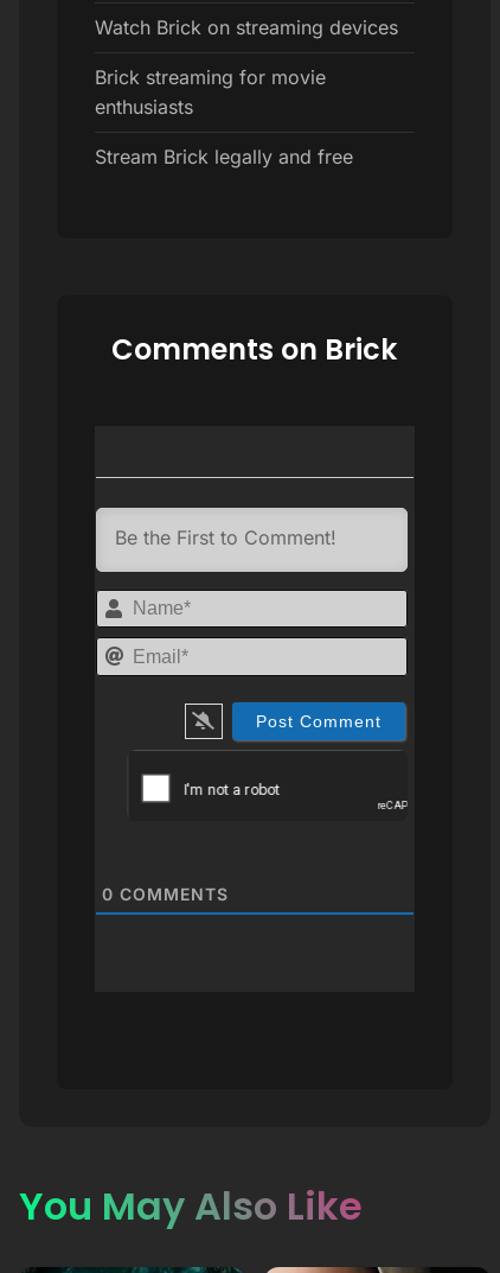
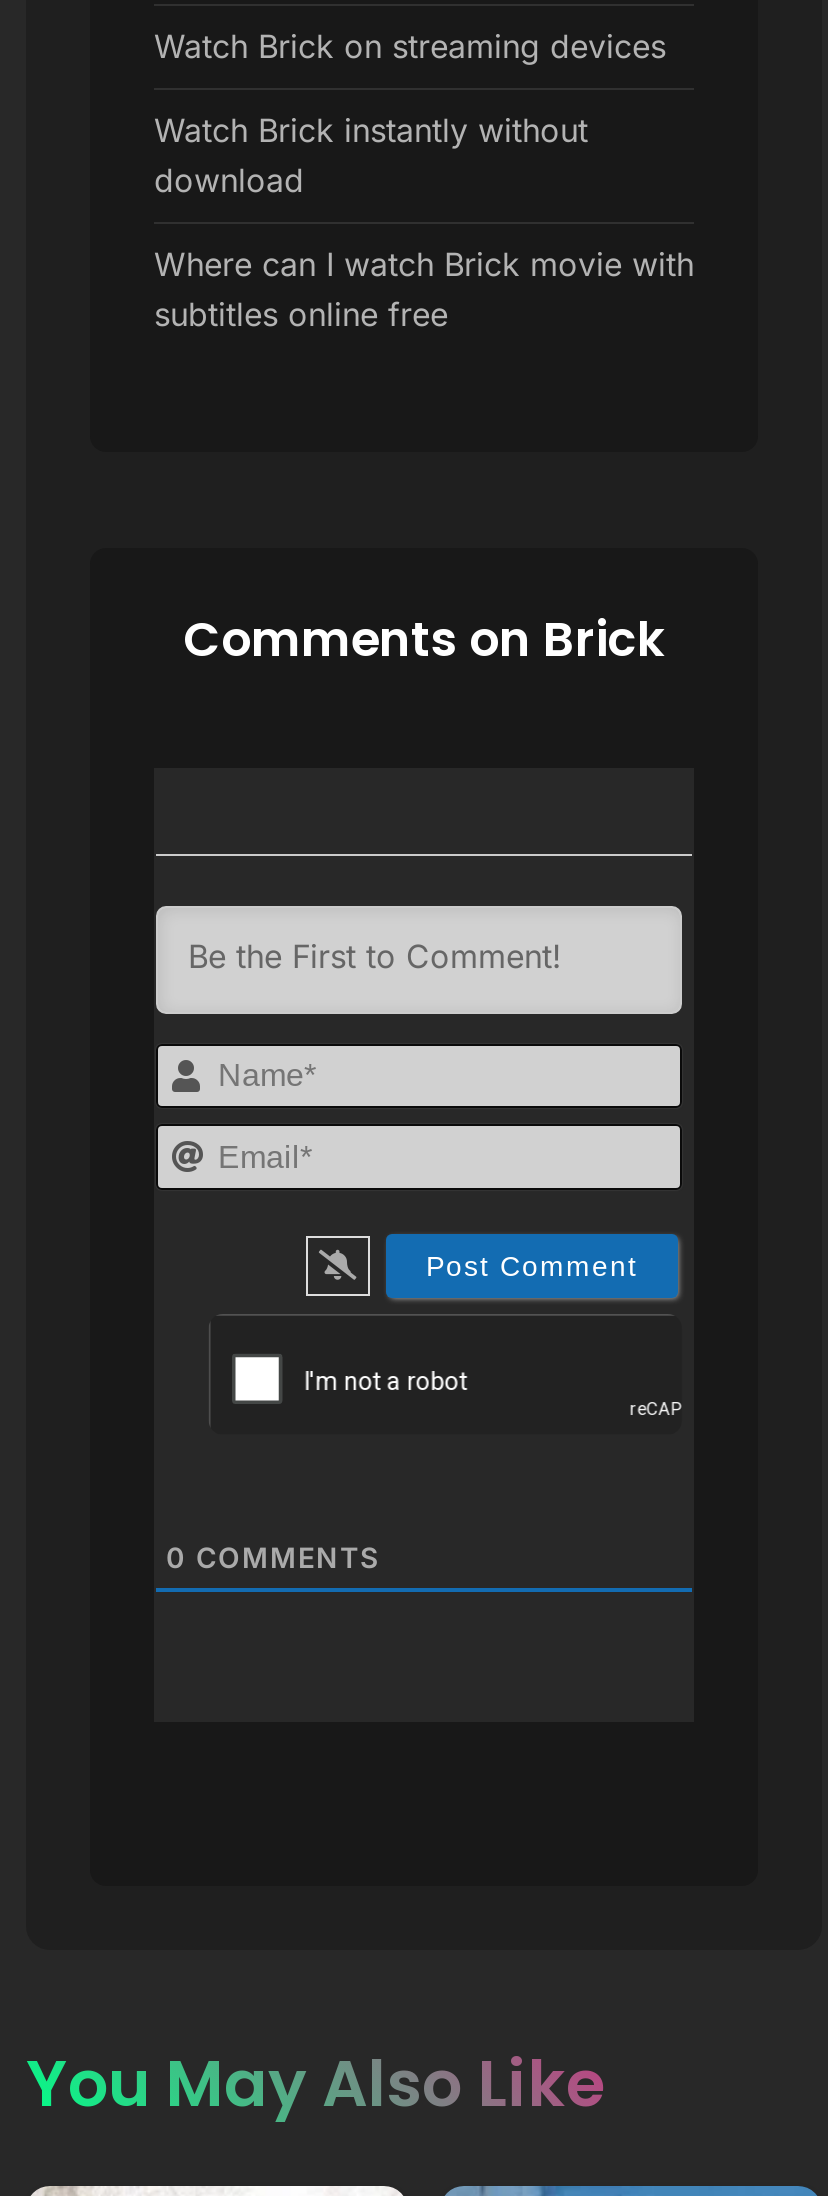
- Brick streaming for movie
- enthusiasts
+ Watch Brick instantly without
+ download

- Stream Brick legally and free
+ Where can I watch Brick movie with
+ subtitles online free
